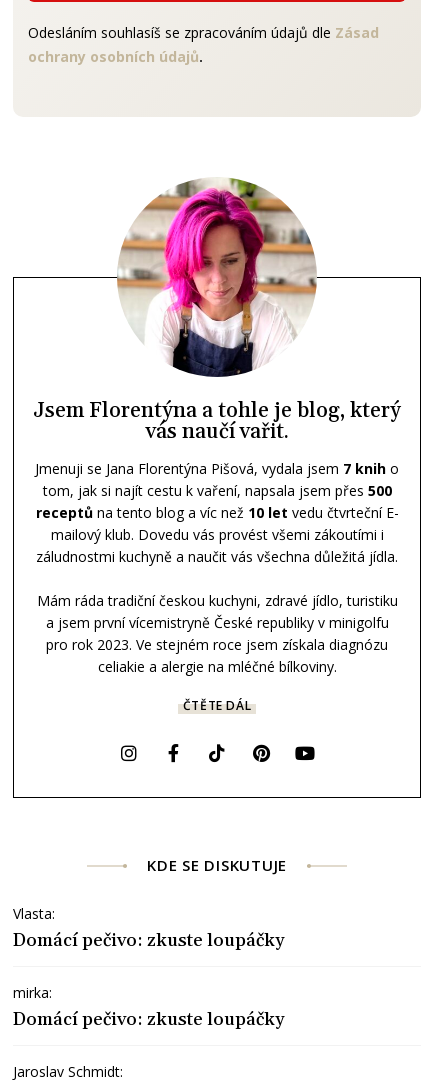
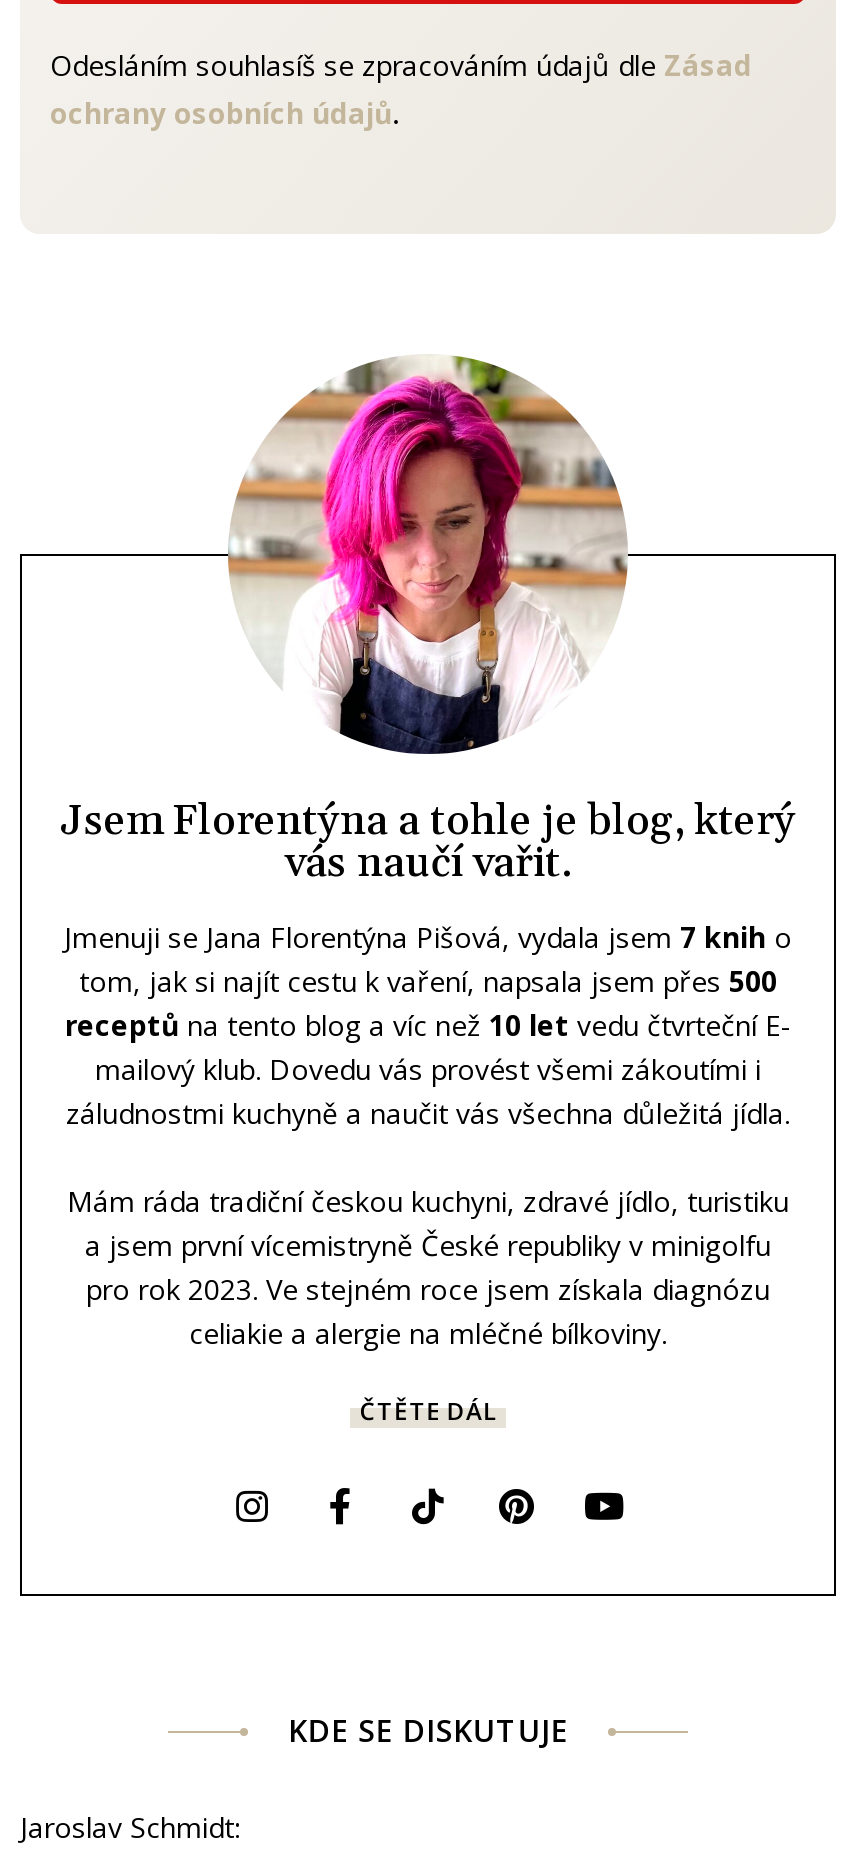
- Vlasta:
- Domácí pečivo: zkuste loupáčky
- mirka:
- Domácí pečivo: zkuste loupáčky
